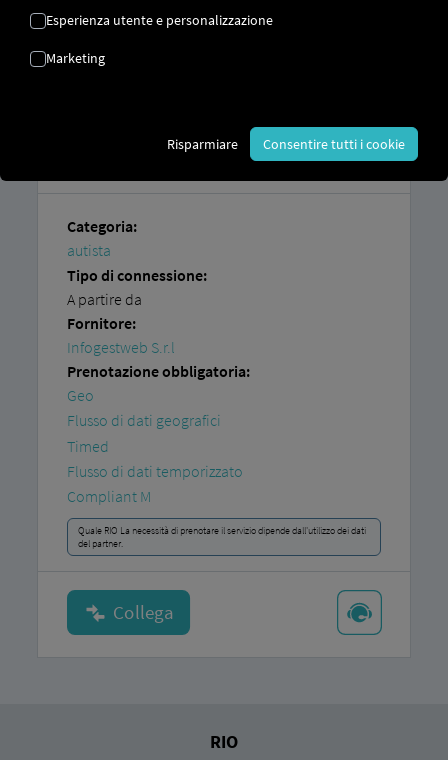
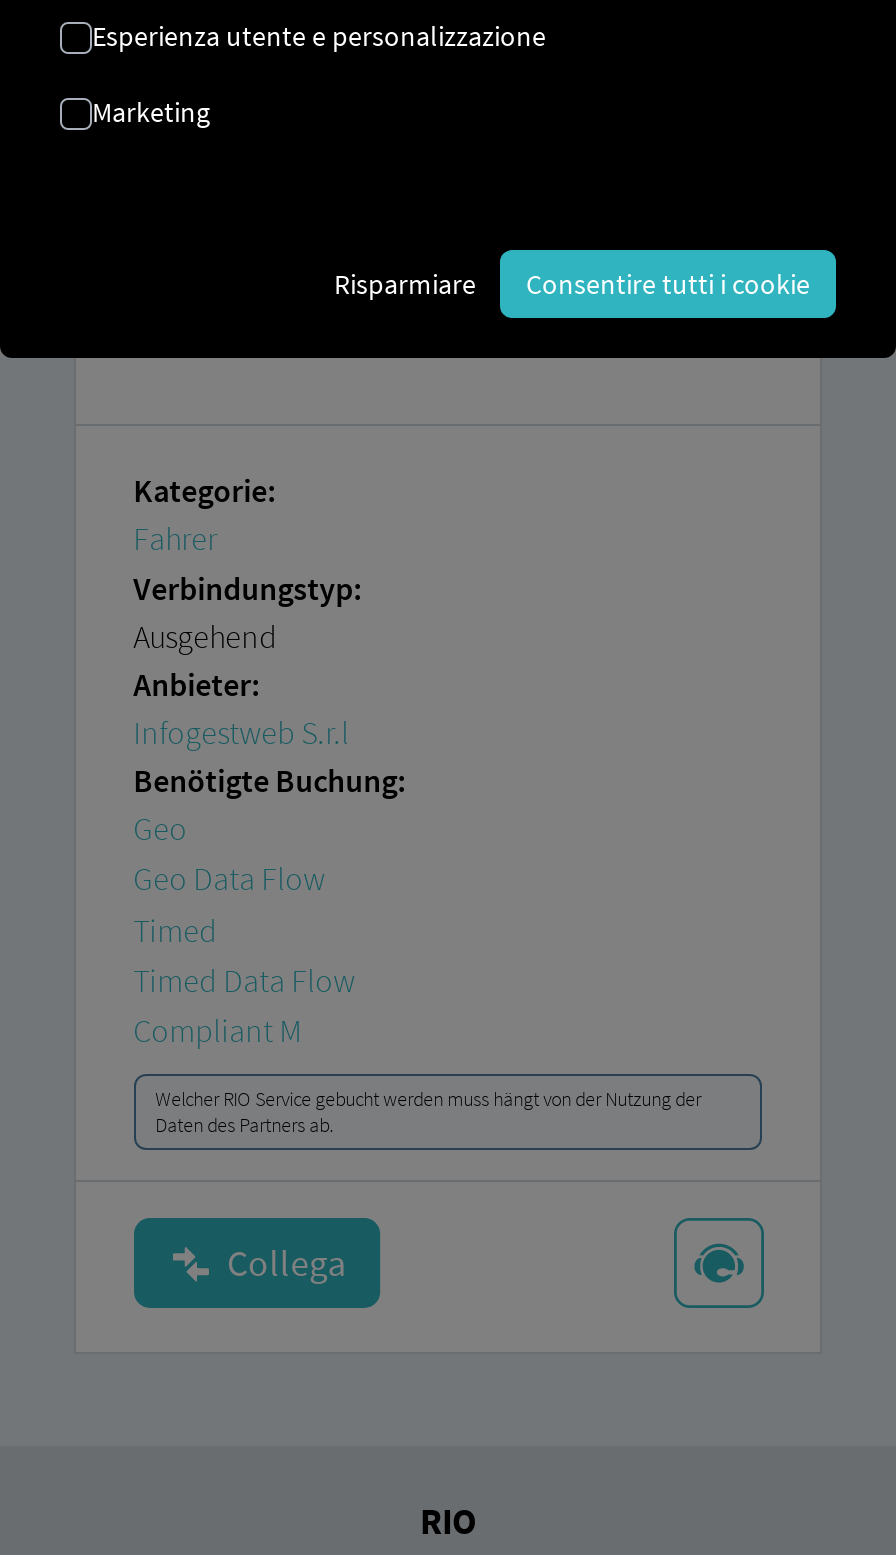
- Categoria:
- autista
- Tipo di connessione:
- A partire da
- Fornitore:
+ Kategorie:
+ Fahrer
+ Verbindungstyp:
+ Ausgehend
+ Anbieter:

- Prenotazione obbligatoria:
+ Benötigte Buchung:

- Flusso di dati geografici
+ Geo Data Flow

- Flusso di dati temporizzato
+ Timed Data Flow

- Quale RIO La necessità di prenotare il servizio dipende dall'utilizzo dei dati
- del partner.
+ Welcher RIO Service gebucht werden muss hängt von der Nutzung der
+ Daten des Partners ab.
